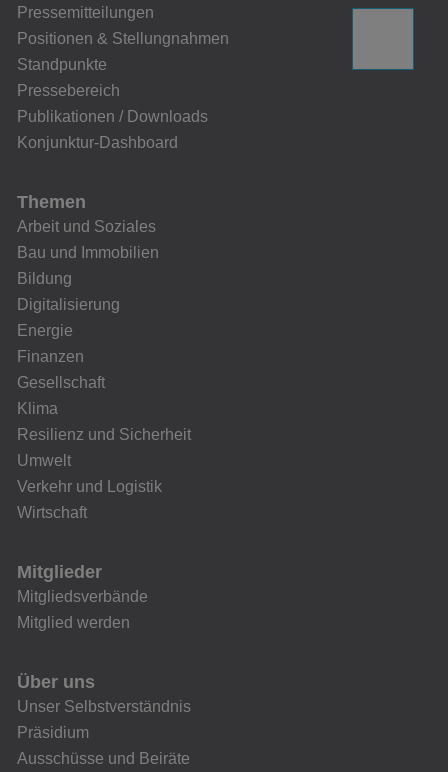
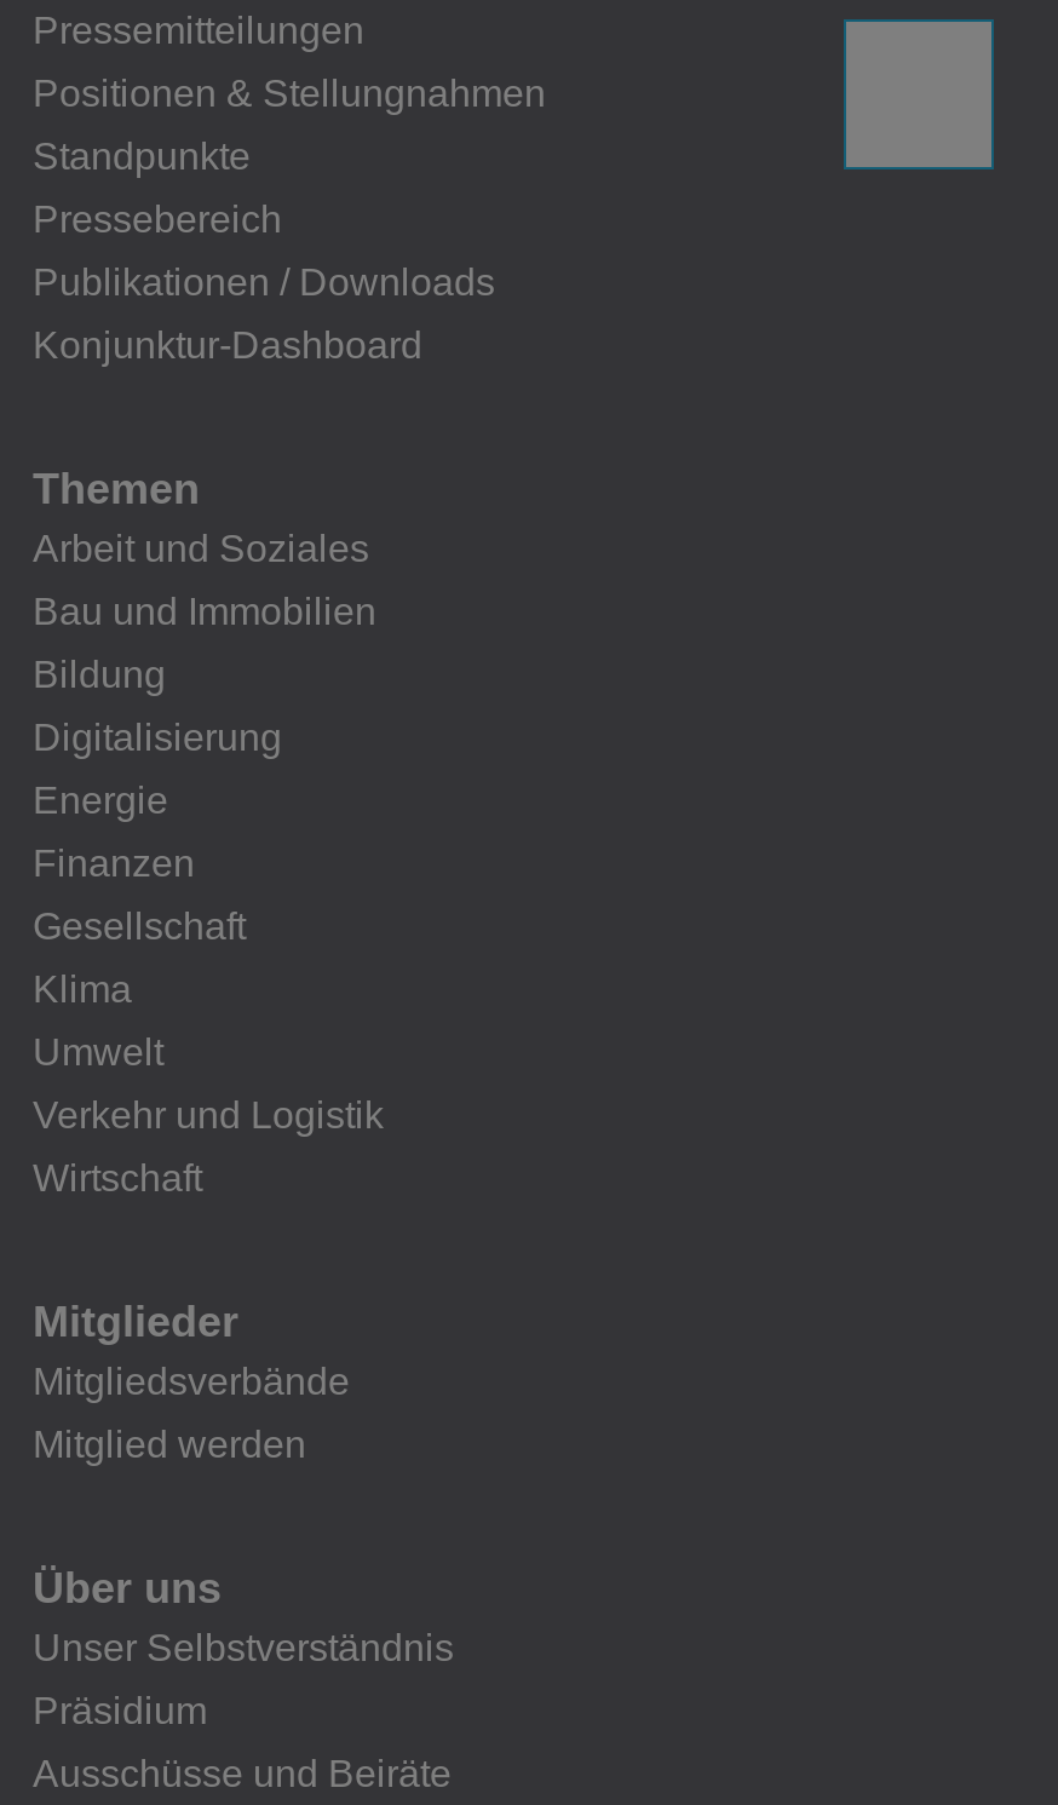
- Resilienz und Sicherheit
